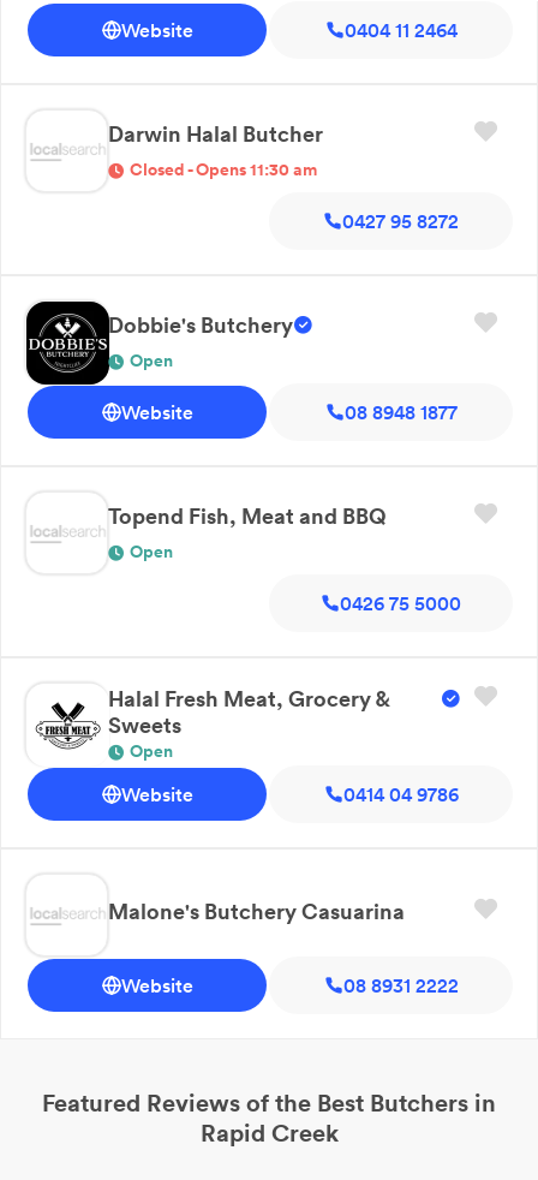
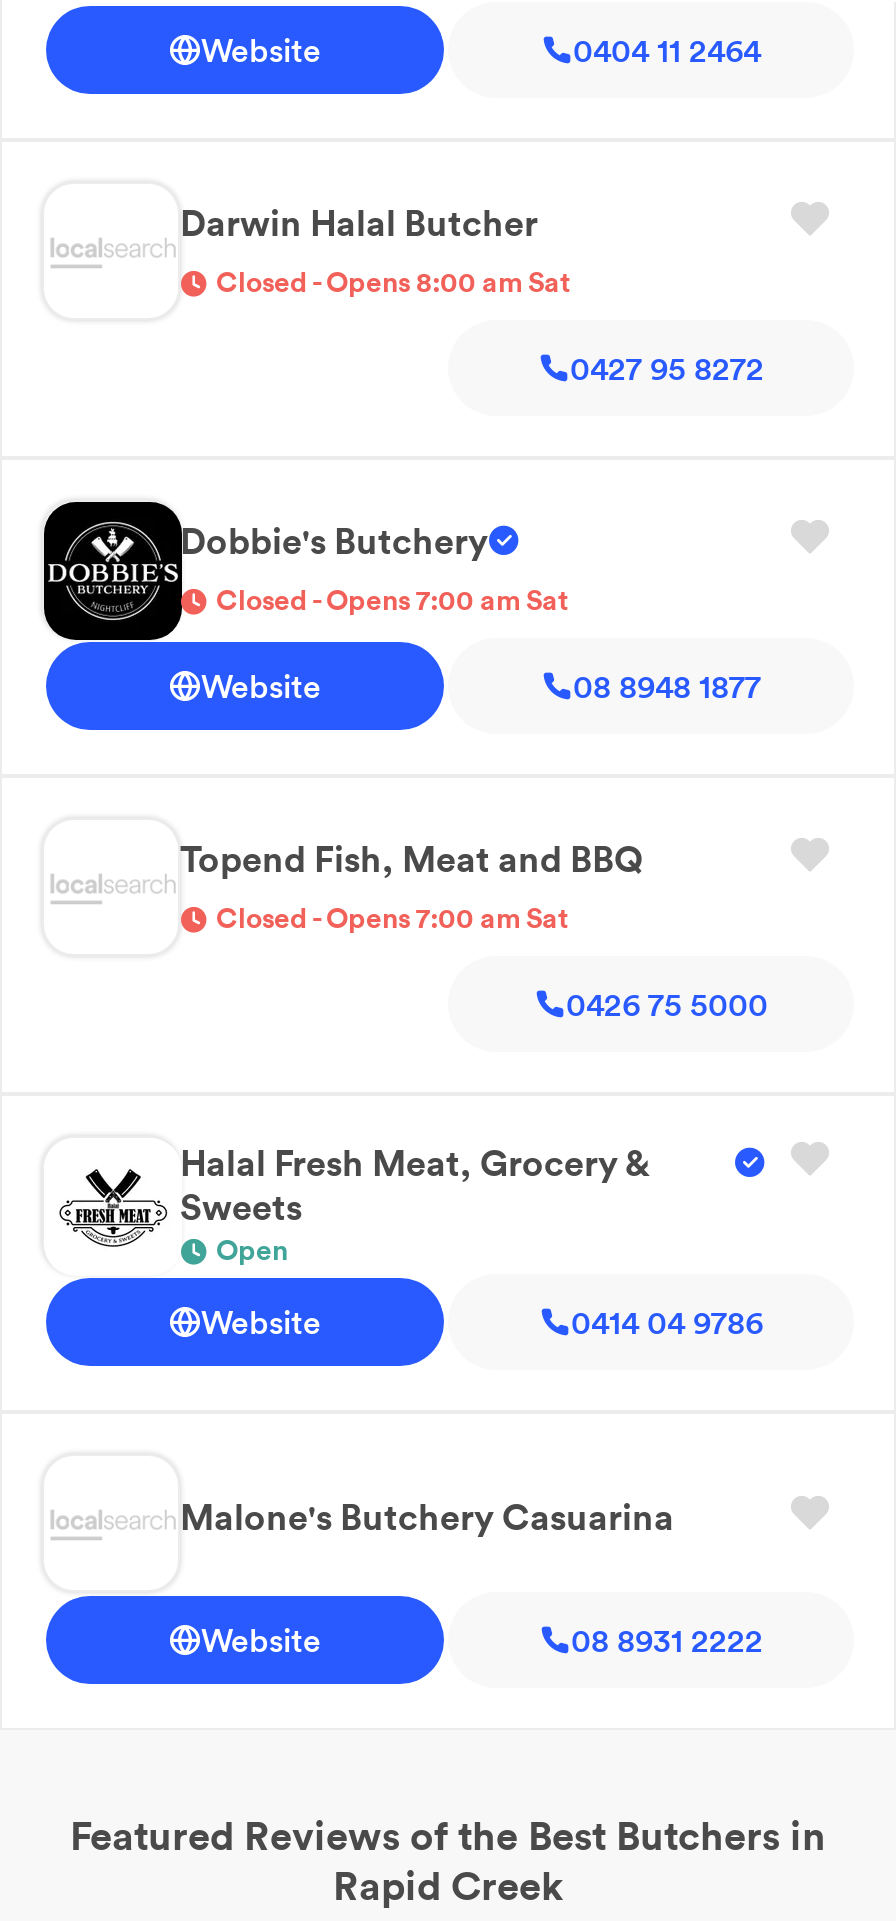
- Closed - Opens 11:30 am
+ Closed - Opens 8:00 am Sat

- Open
+ Closed - Opens 7:00 am Sat

- Open
+ Closed - Opens 7:00 am Sat
